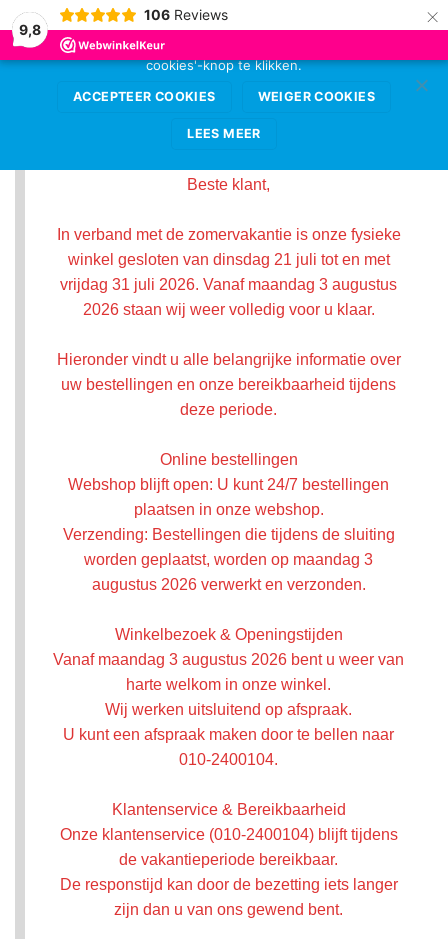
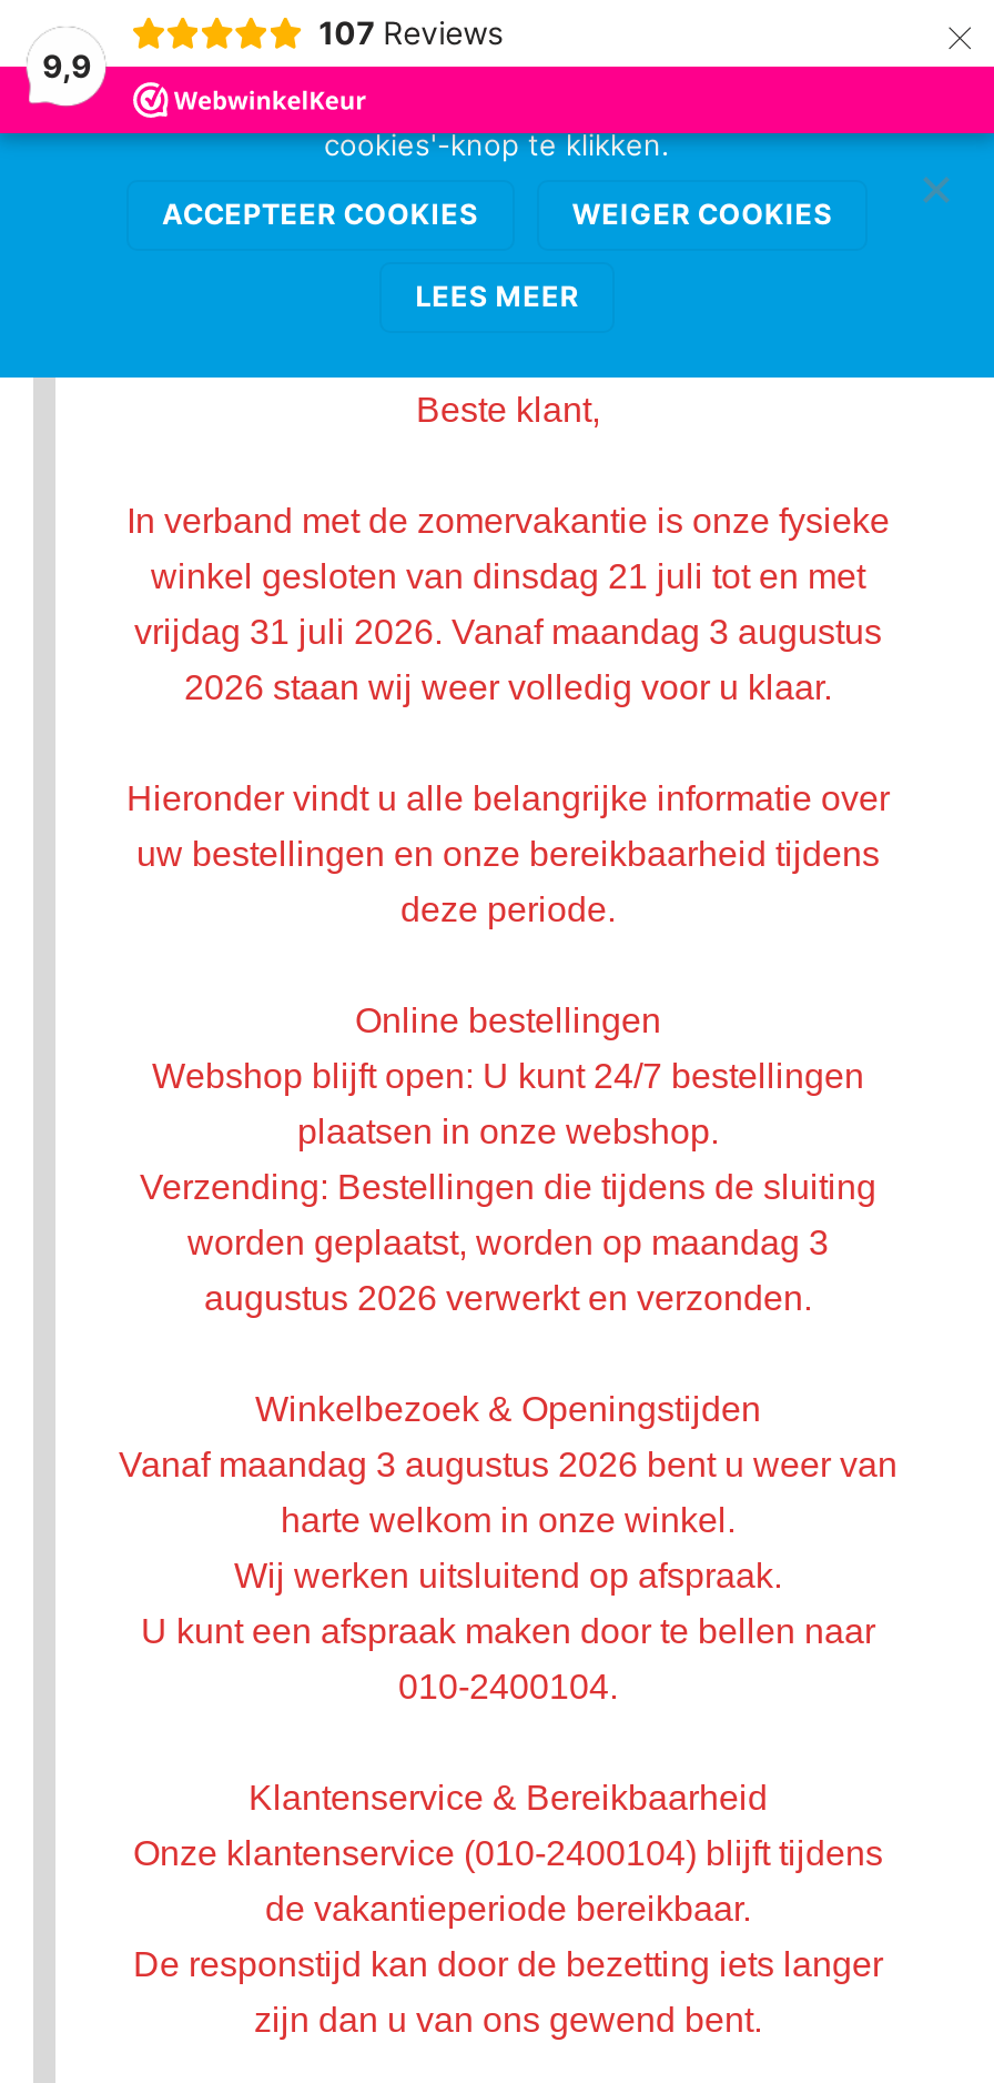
- 106 Reviews
+ 107 Reviews

- 9,8
+ 9,9
